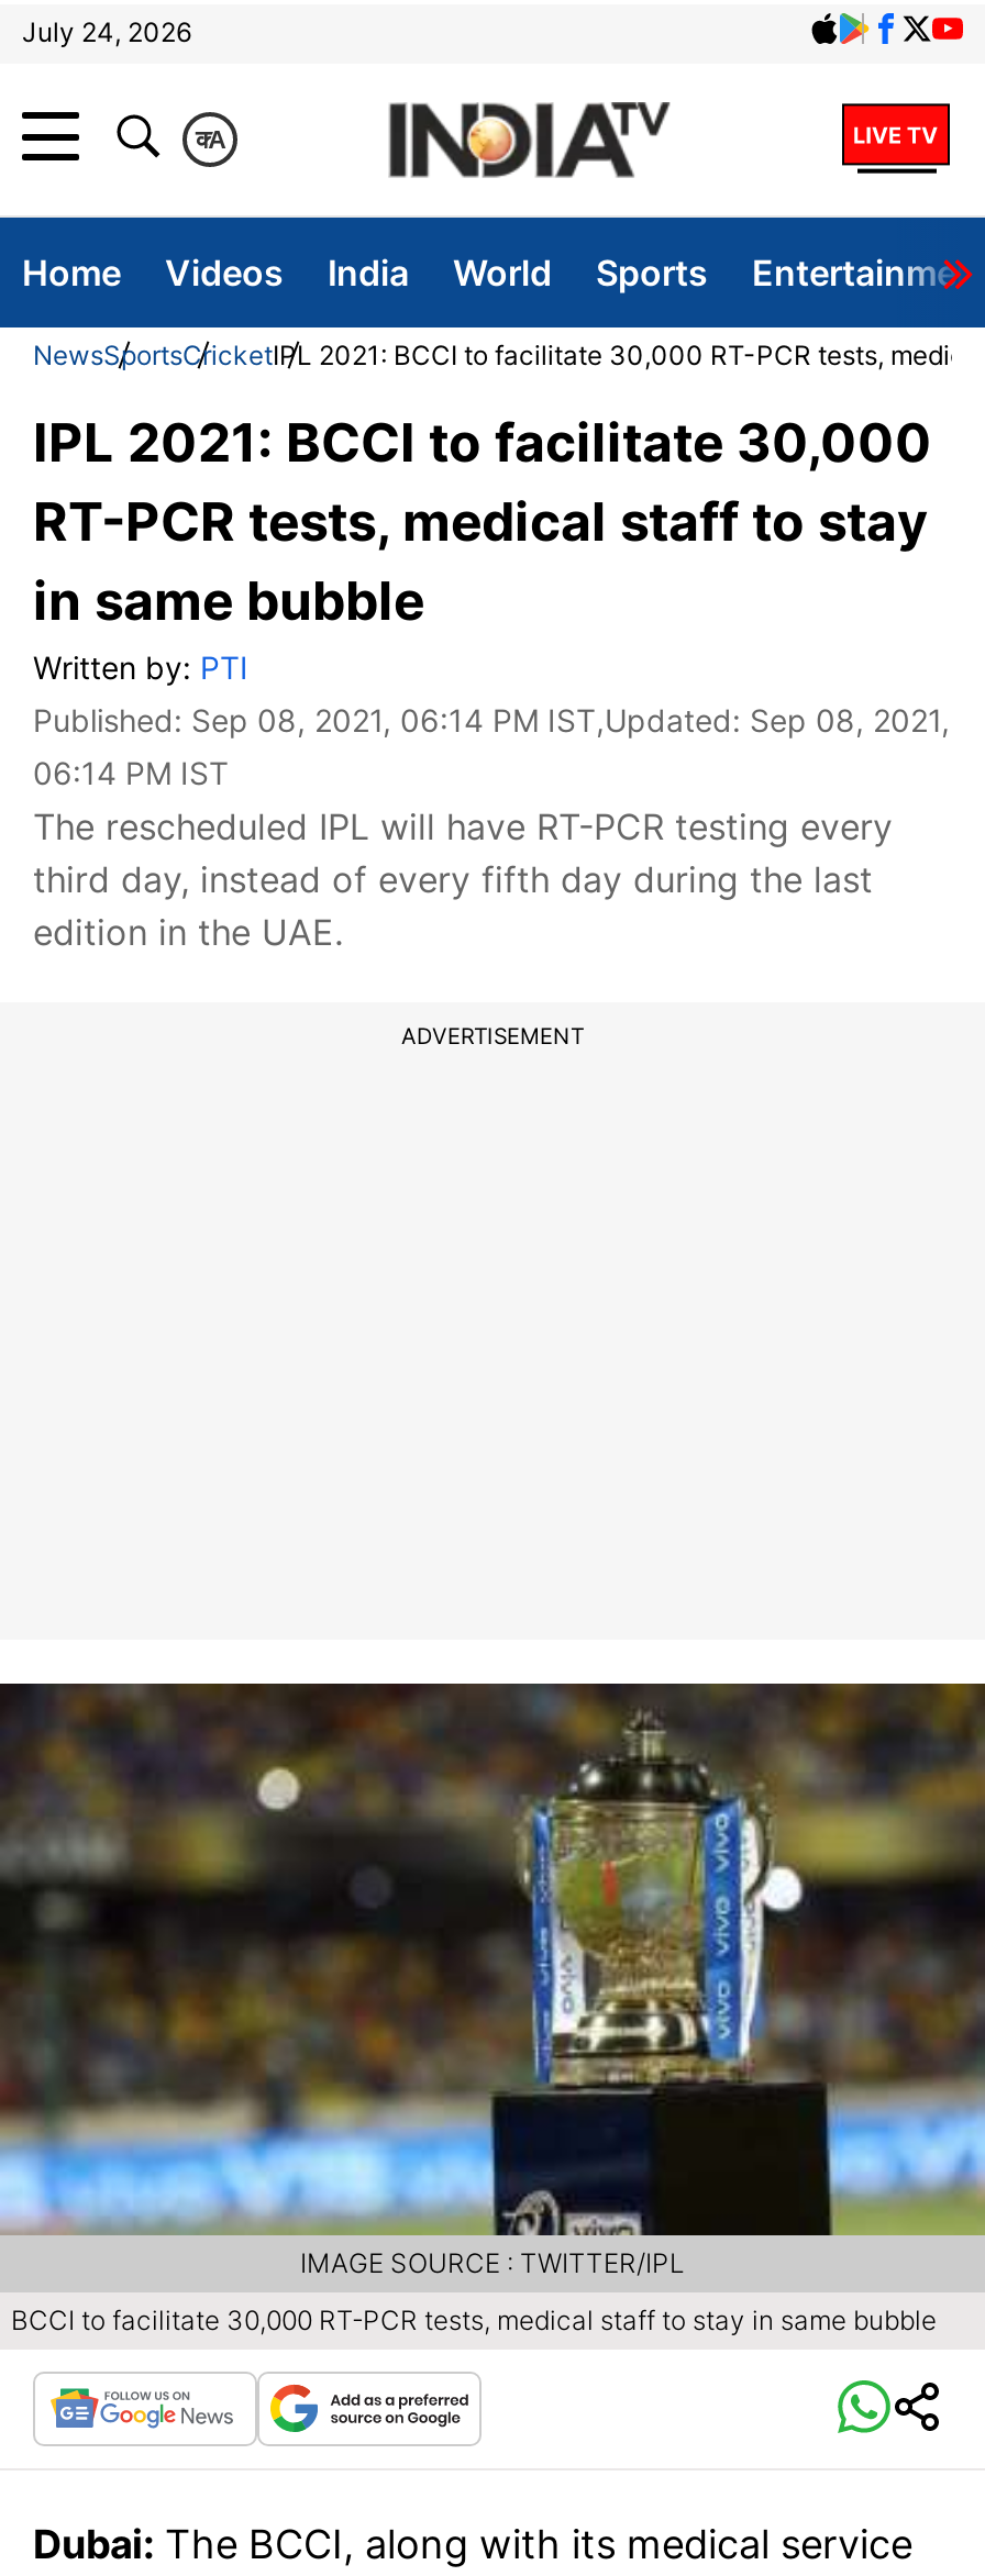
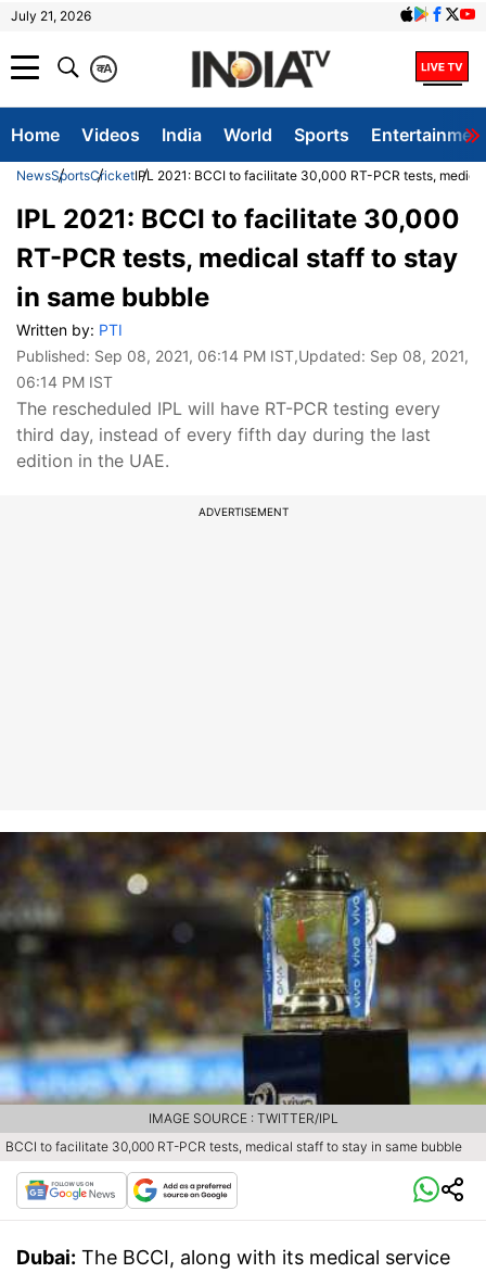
- July 24, 2026
+ July 21, 2026
